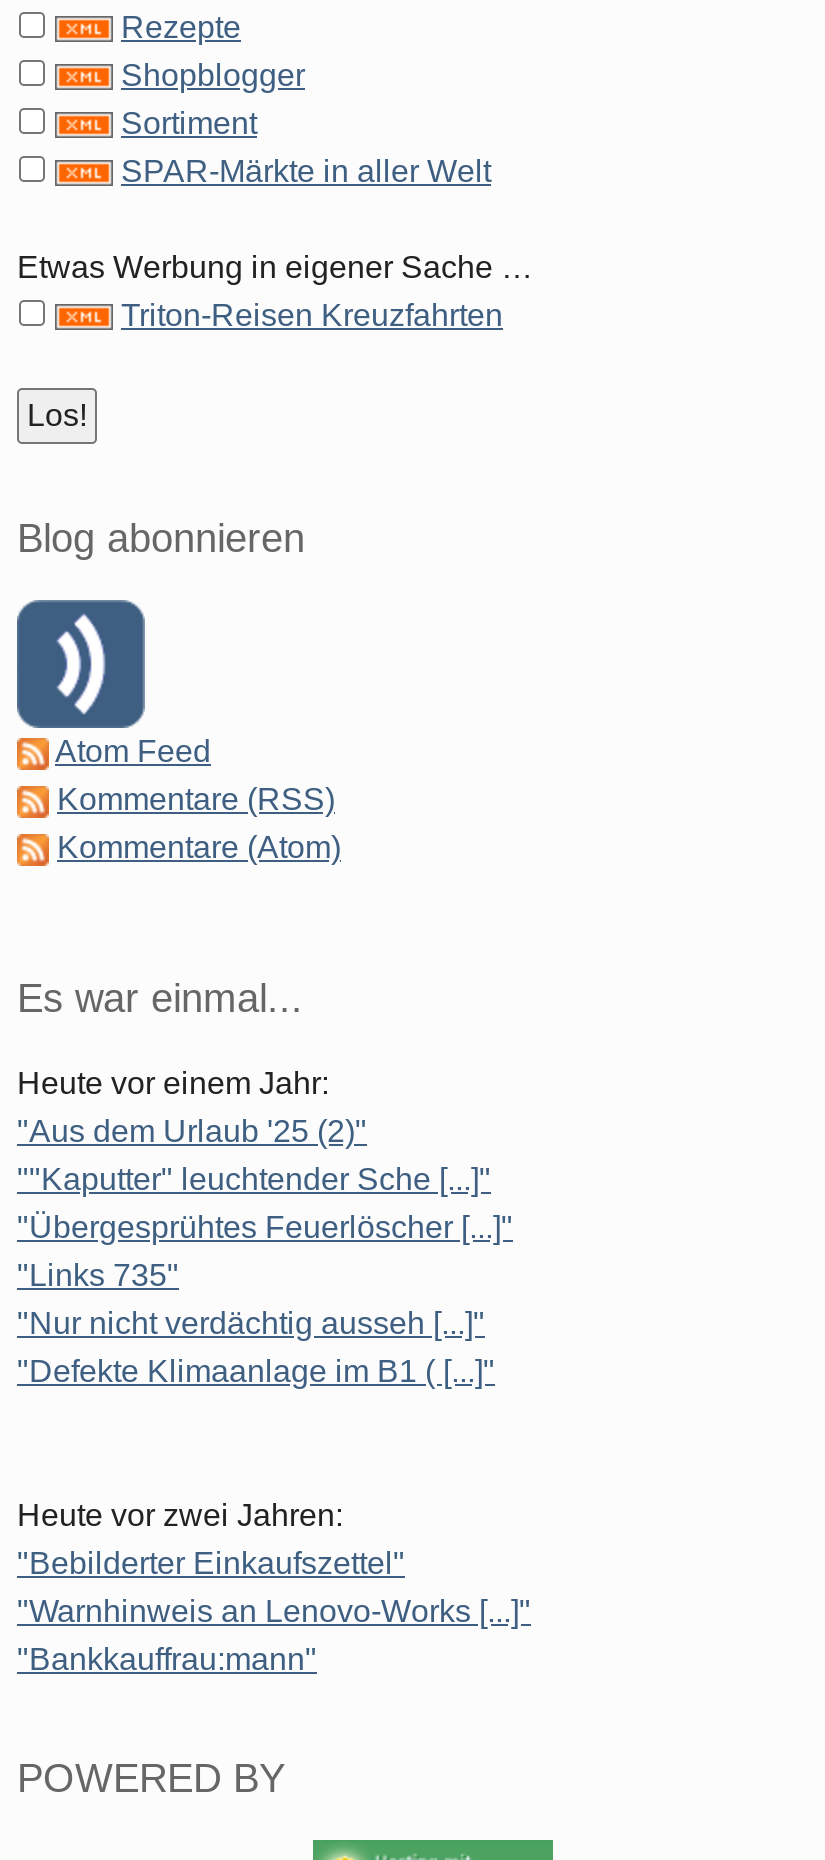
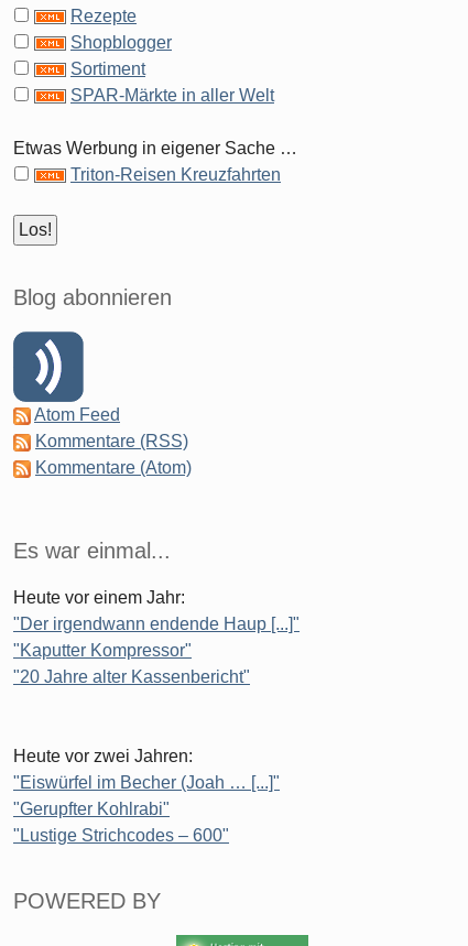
- "Aus dem Urlaub '25 (2)"
- ""Kaputter" leuchtender Sche [...]"
- "Übergesprühtes Feuerlöscher [...]"
- "Links 735"
- "Nur nicht verdächtig ausseh [...]"
- "Defekte Klimaanlage im B1 ( [...]"
+ "Der irgendwann endende Haup [...]"
+ "Kaputter Kompressor"
+ "20 Jahre alter Kassenbericht"

- "Bebilderter Einkaufszettel"
- "Warnhinweis an Lenovo-Works [...]"
- "Bankkauffrau:mann"
+ "Eiswürfel im Becher (Joah … [...]"
+ "Gerupfter Kohlrabi"
+ "Lustige Strichcodes – 600"
